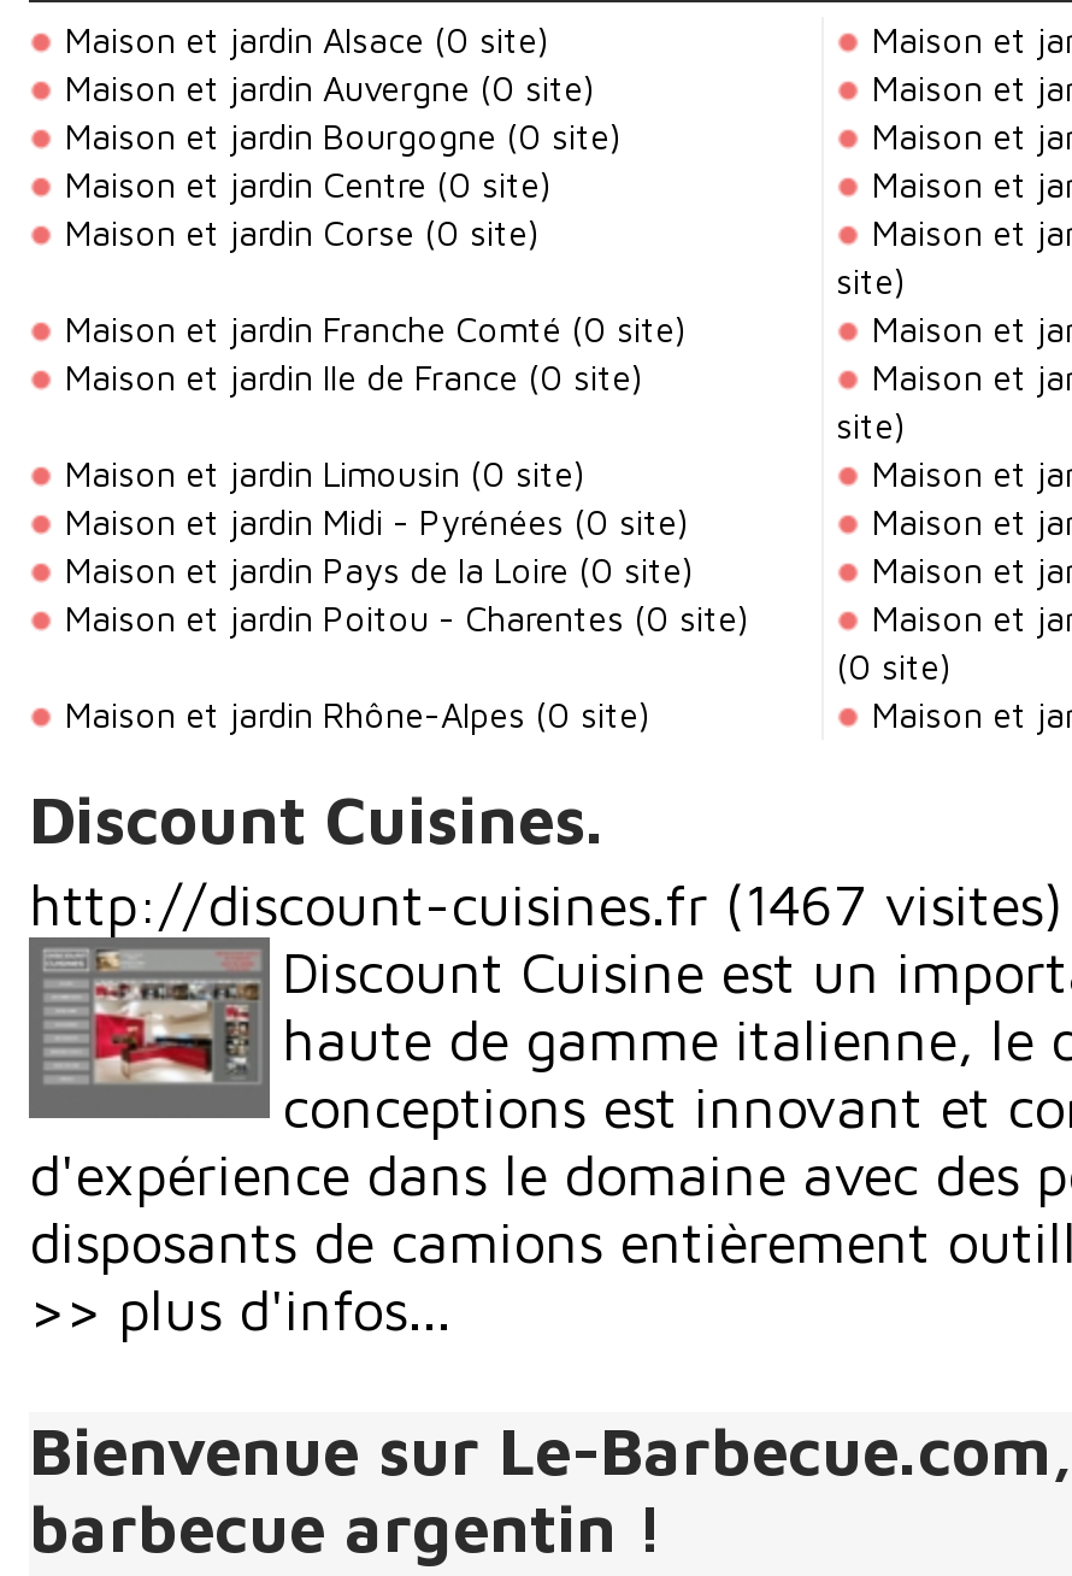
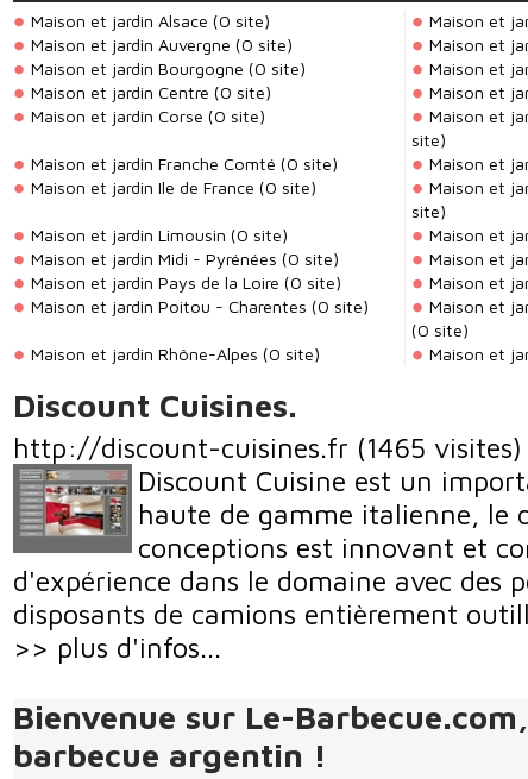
- http://discount-cuisines.fr (1467 visites)
+ http://discount-cuisines.fr (1465 visites)
